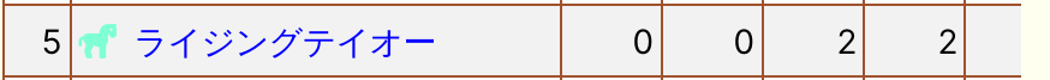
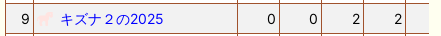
- 5
- ライジングテイオー
+ 9
+ キズナ２の2025
